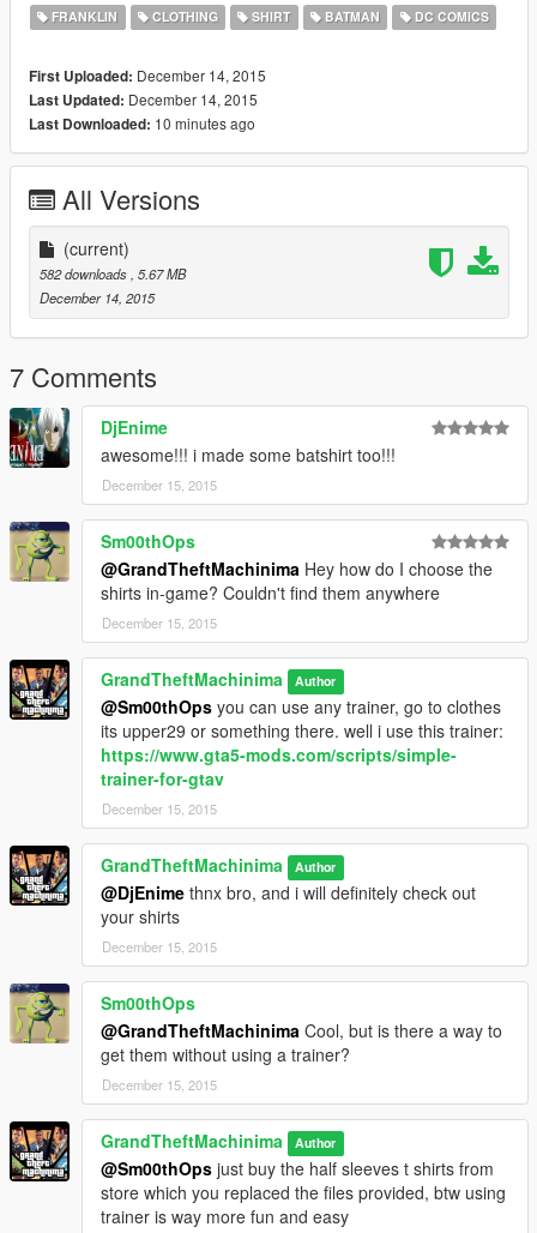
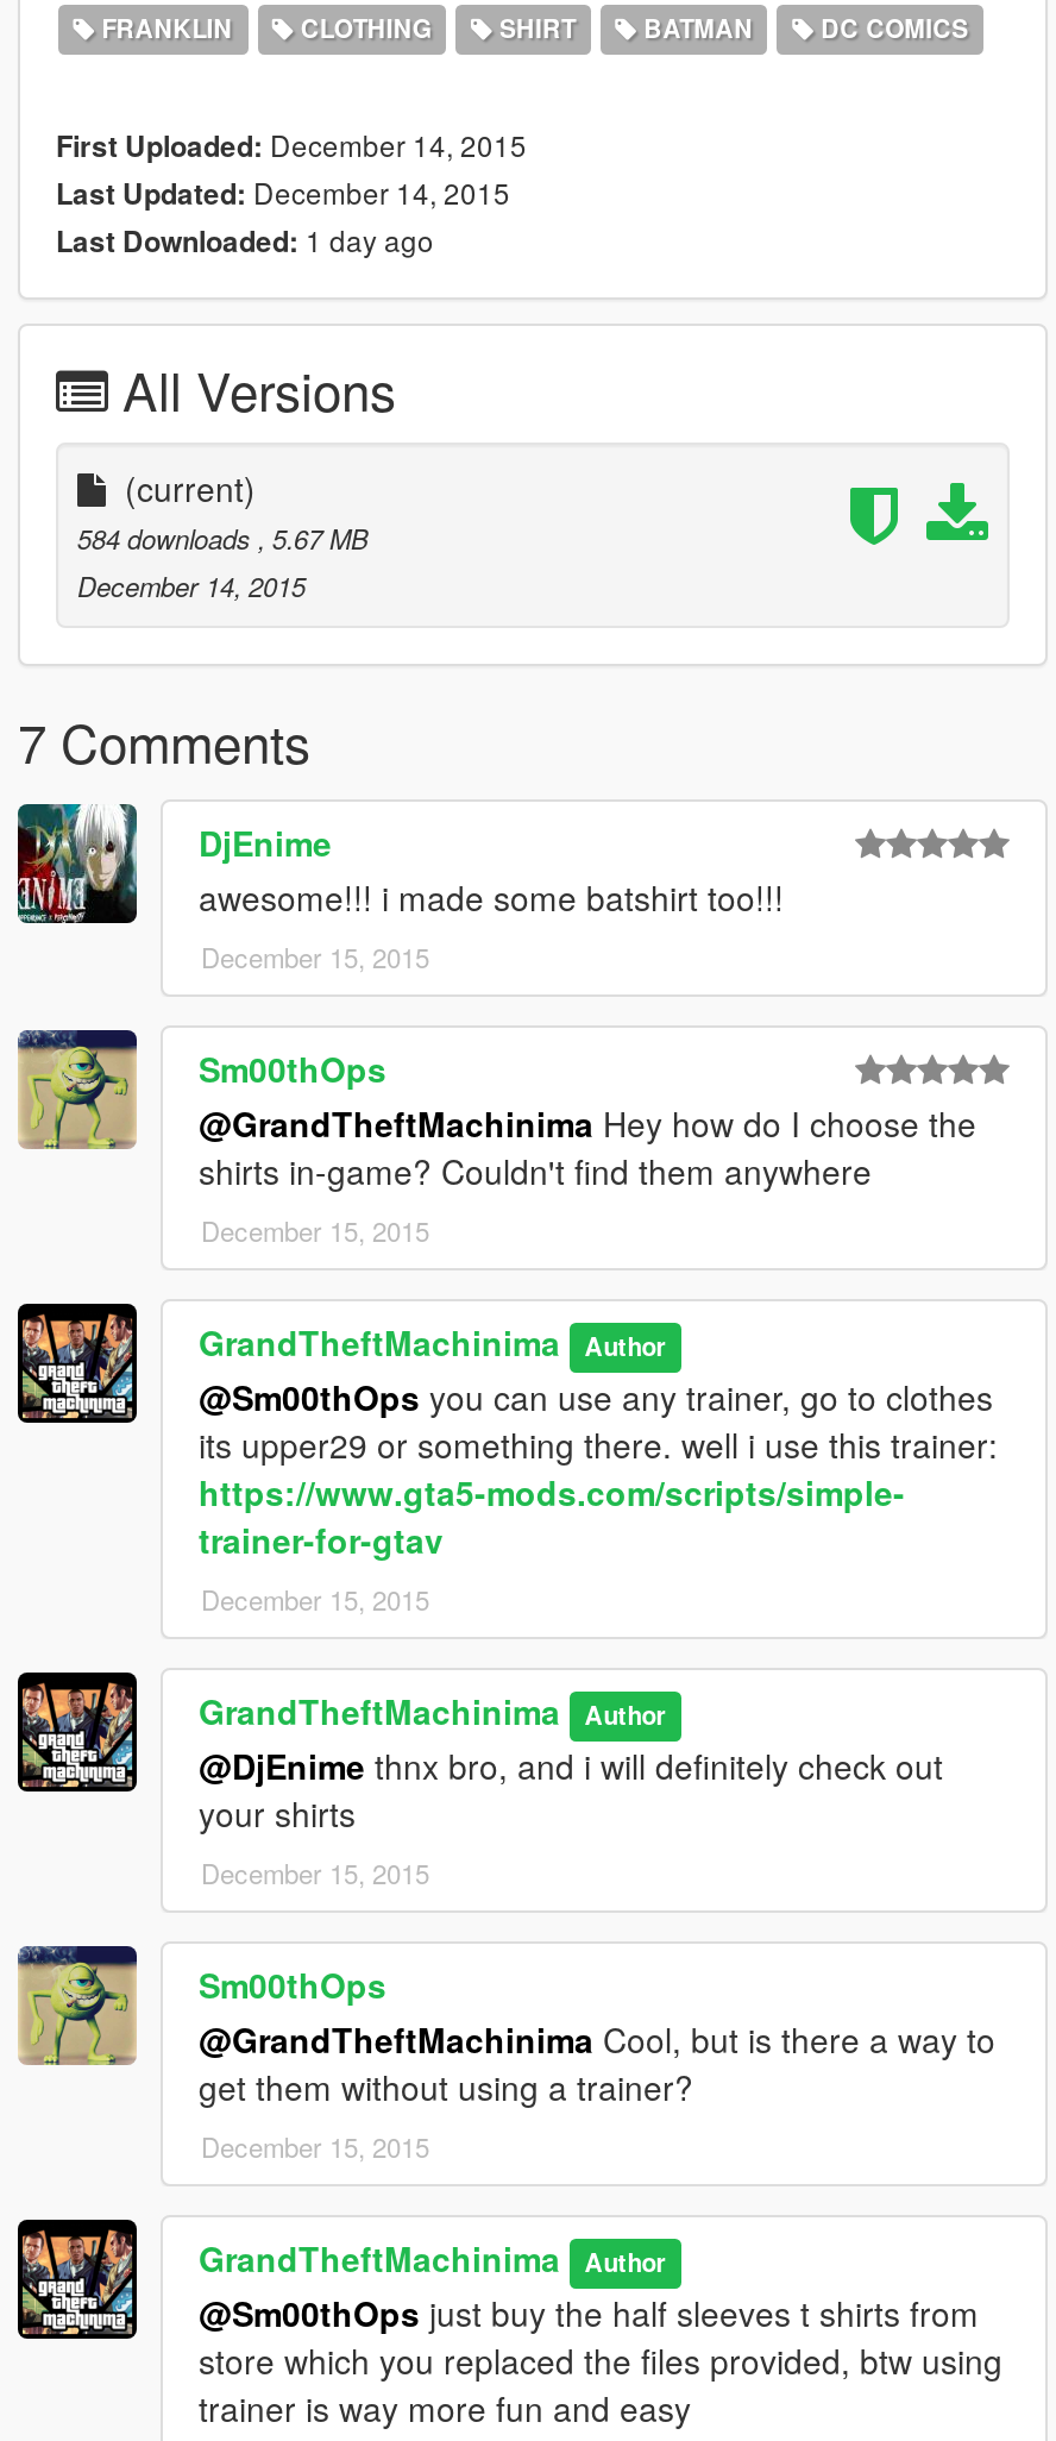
- Last Downloaded: 10 minutes ago
+ Last Downloaded: 1 day ago

- 582 downloads, 5.67 MB
+ 584 downloads, 5.67 MB
